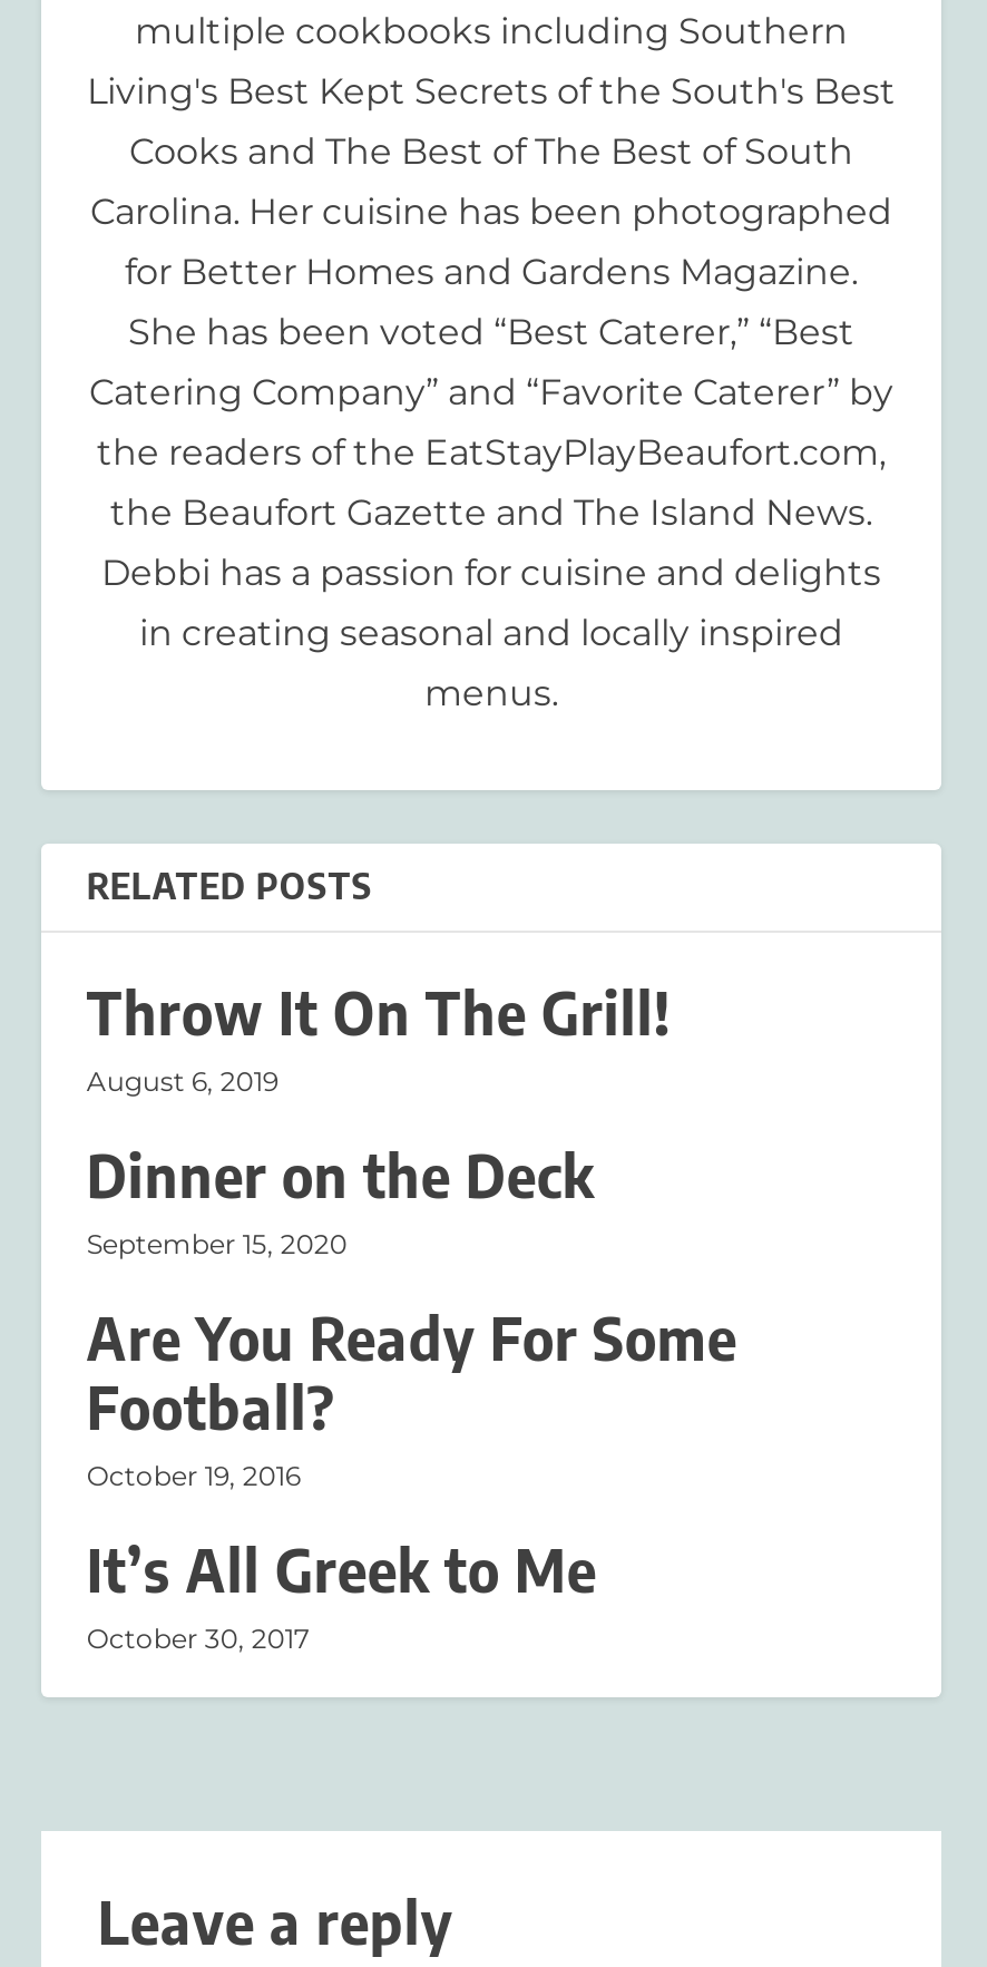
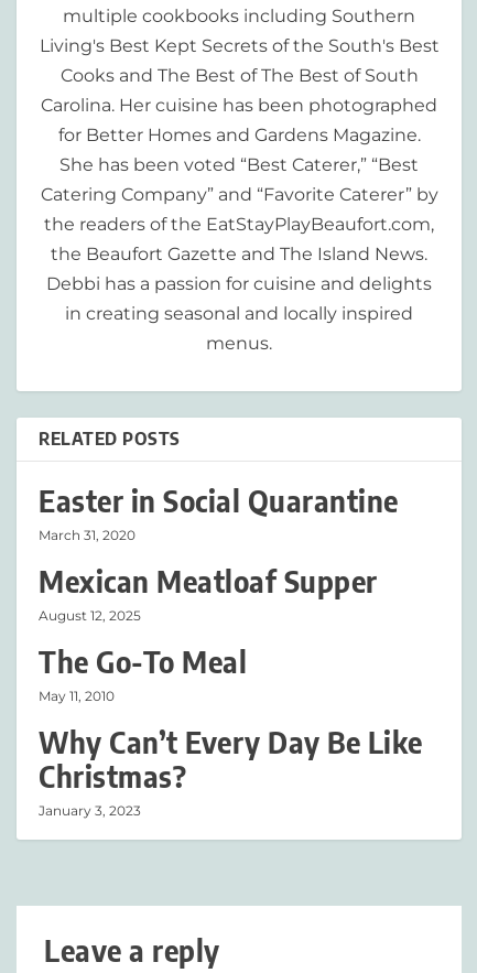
- Throw It On The Grill!
- August 6, 2019
+ Easter in Social Quarantine
+ March 31, 2020

- Dinner on the Deck
- September 15, 2020
+ Mexican Meatloaf Supper
+ August 12, 2025

- Are You Ready For Some
- Football?
- October 19, 2016
+ The Go-To Meal
+ May 11, 2010

- It’s All Greek to Me
- October 30, 2017
+ Why Can’t Every Day Be Like
+ Christmas?
+ January 3, 2023
